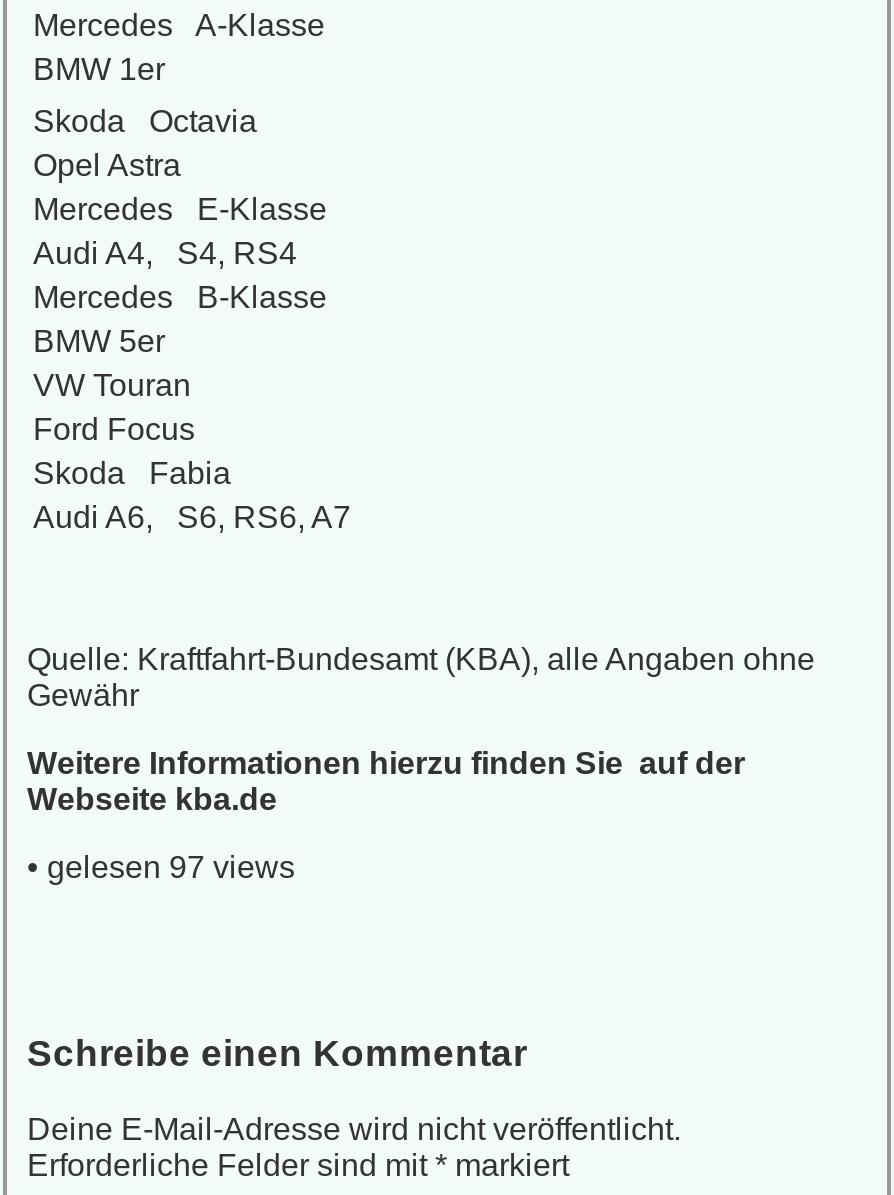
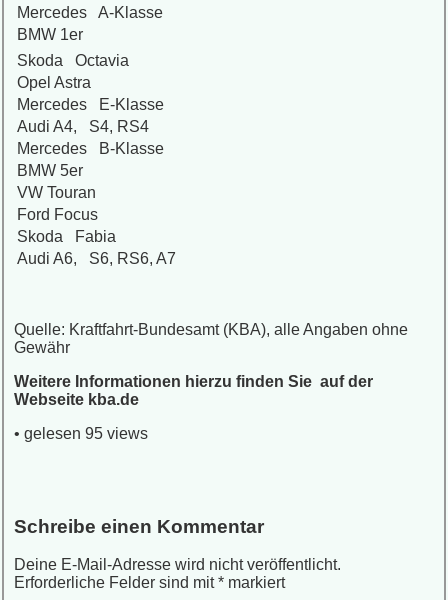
- • gelesen 97 views
+ • gelesen 95 views
